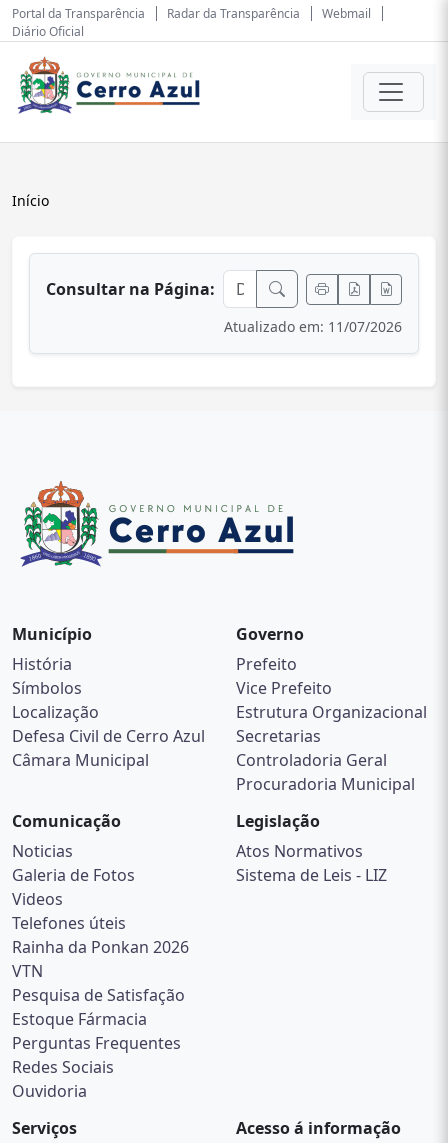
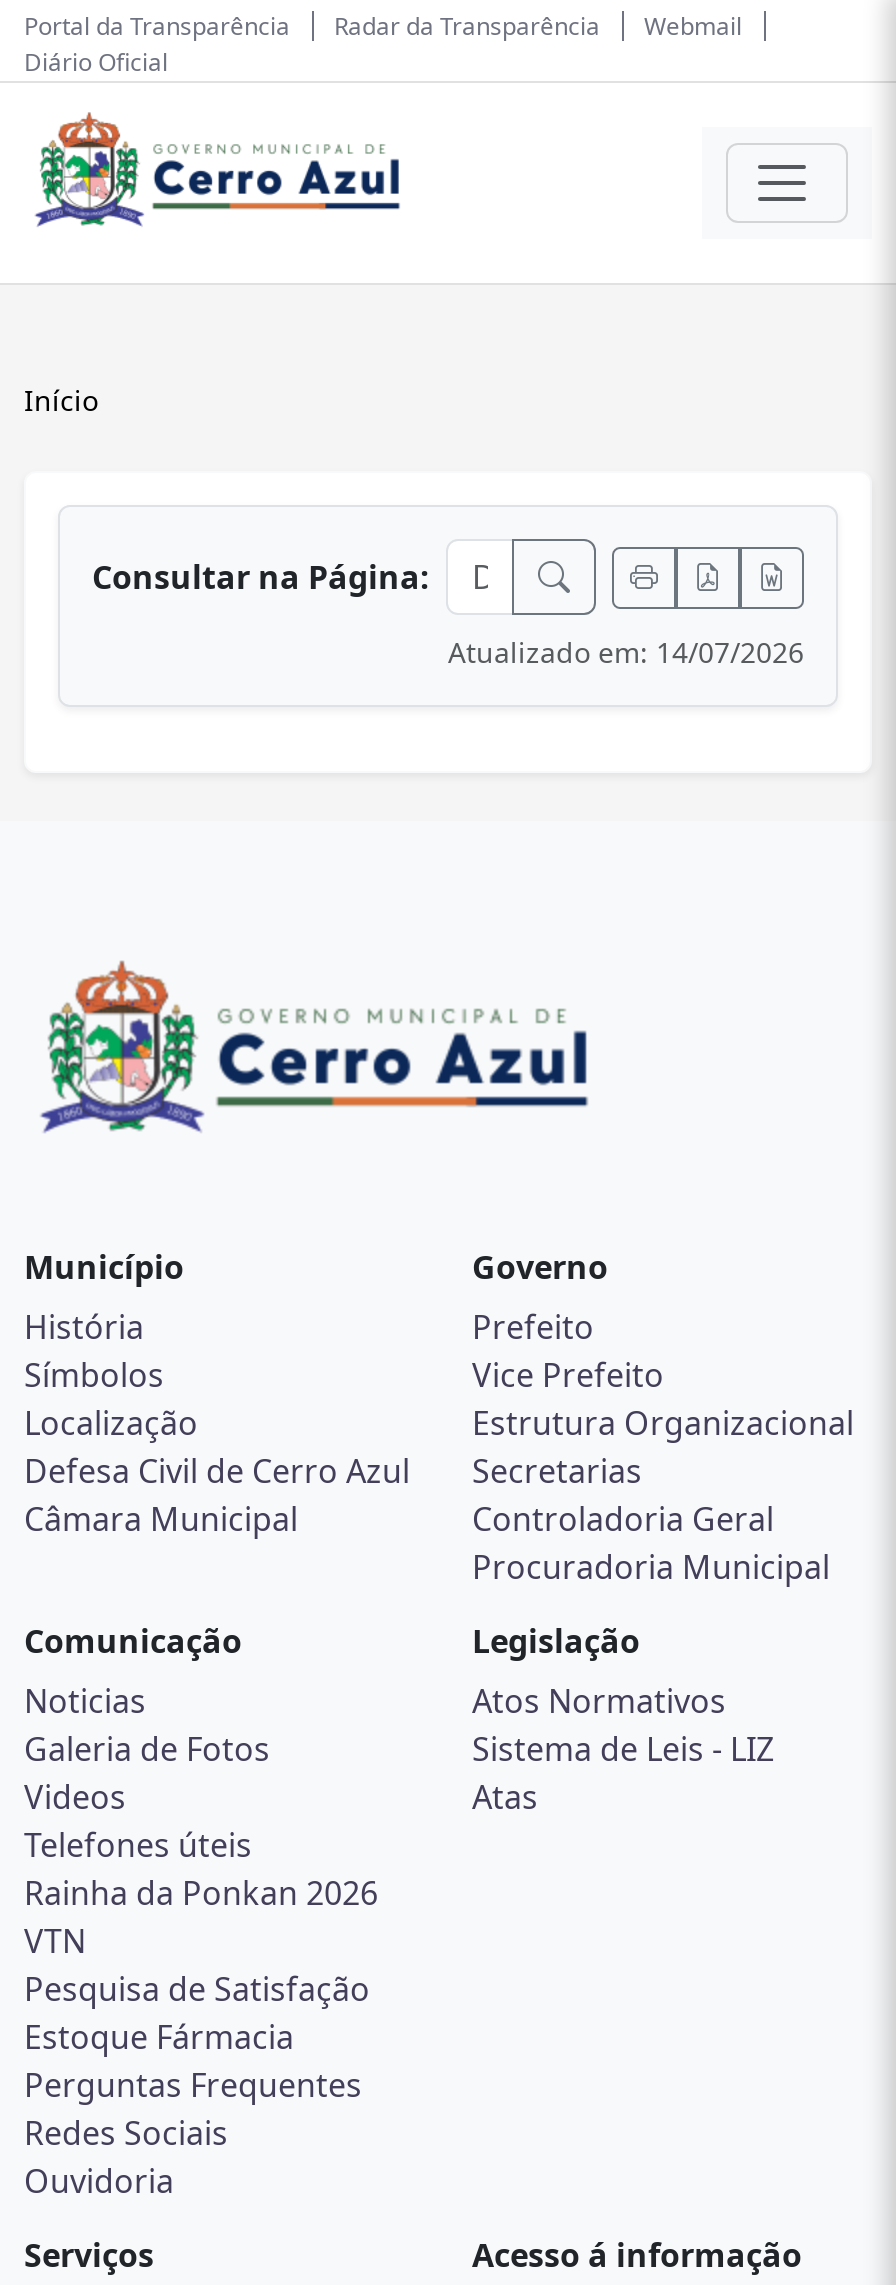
- Atualizado em: 11/07/2026
+ Atualizado em: 14/07/2026

+ Atas
